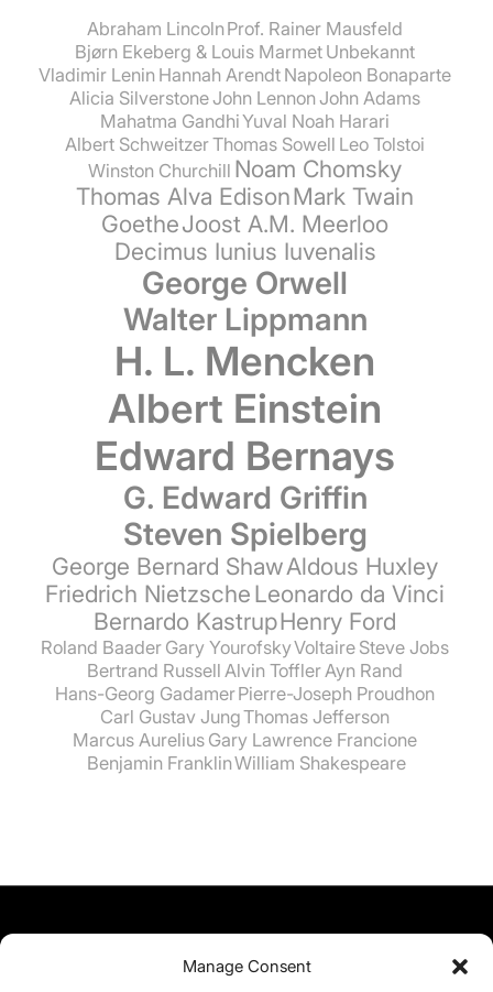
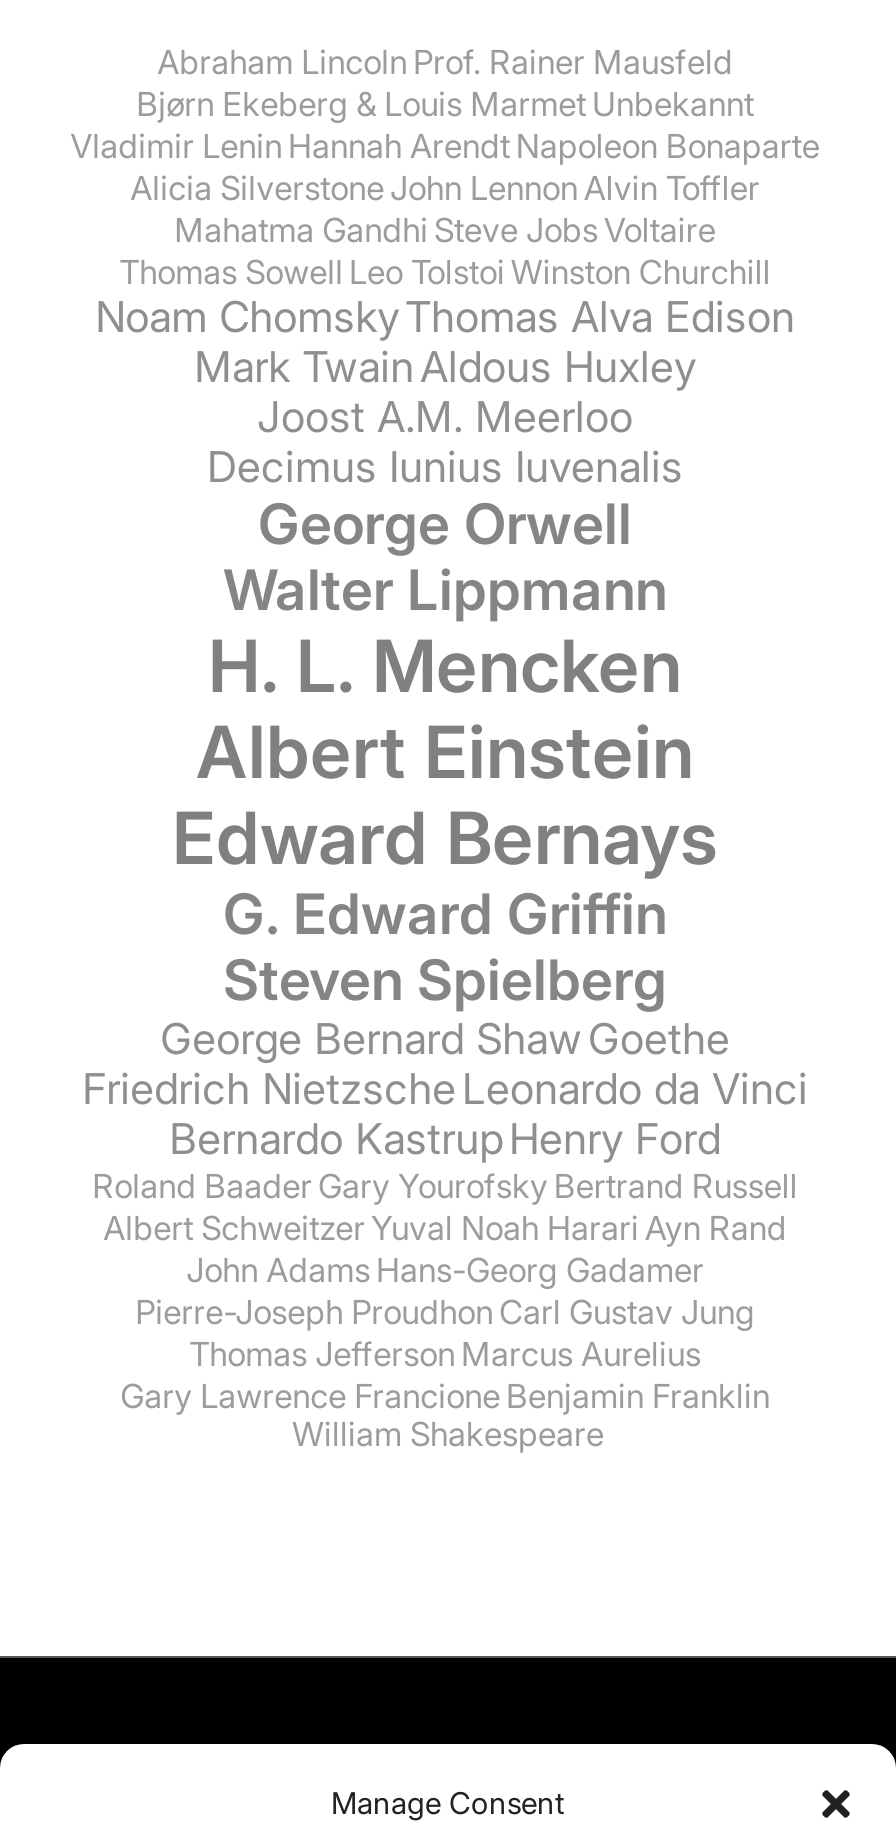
- Alicia Silverstone John Lennon John Adams
- Mahatma Gandhi Yuval Noah Harari
- Albert Schweitzer Thomas Sowell Leo Tolstoi
- Winston Churchill Noam Chomsky
- Thomas Alva Edison Mark Twain
- Goethe Joost A.M. Meerloo
+ Alicia Silverstone John Lennon Alvin Toffler
+ Mahatma Gandhi Steve Jobs Voltaire
+ Thomas Sowell Leo Tolstoi Winston Churchill
+ Noam Chomsky Thomas Alva Edison
+ Mark Twain Aldous Huxley
+ Joost A.M. Meerloo

- George Bernard Shaw Aldous Huxley
+ George Bernard Shaw Goethe

- Roland Baader Gary Yourofsky Voltaire Steve Jobs
- Bertrand Russell Alvin Toffler Ayn Rand
- Hans-Georg Gadamer Pierre-Joseph Proudhon
- Carl Gustav Jung Thomas Jefferson
- Marcus Aurelius Gary Lawrence Francione
- Benjamin Franklin William Shakespeare
+ Roland Baader Gary Yourofsky Bertrand Russell
+ Albert Schweitzer Yuval Noah Harari Ayn Rand
+ John Adams Hans-Georg Gadamer
+ Pierre-Joseph Proudhon Carl Gustav Jung
+ Thomas Jefferson Marcus Aurelius
+ Gary Lawrence Francione Benjamin Franklin
+ William Shakespeare
